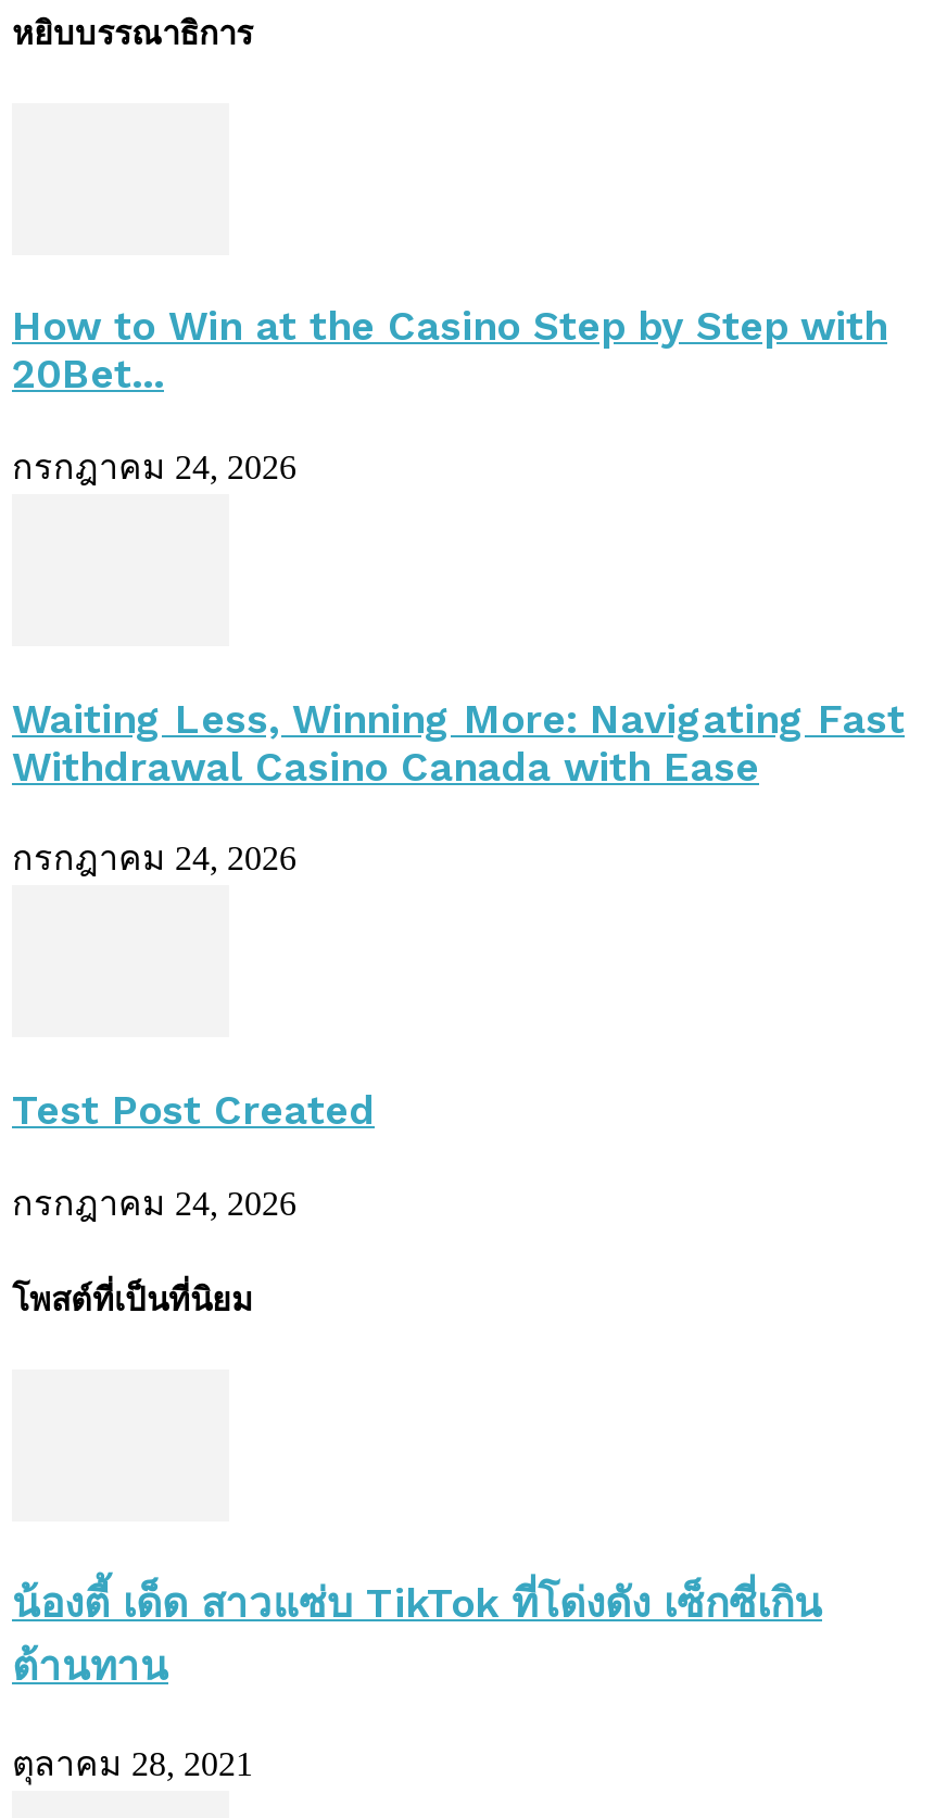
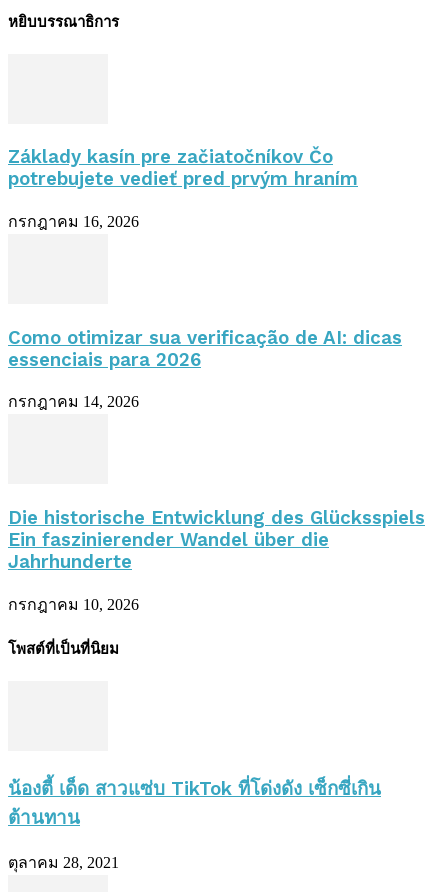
- How to Win at the Casino Step by Step with
- 20Bet...
+ Základy kasín pre začiatočníkov Čo
+ potrebujete vedieť pred prvým hraním

- กรกฎาคม 24, 2026
+ กรกฎาคม 16, 2026

- Waiting Less, Winning More: Navigating Fast
- Withdrawal Casino Canada with Ease
+ Como otimizar sua verificação de AI: dicas
+ essenciais para 2026

- กรกฎาคม 24, 2026
+ กรกฎาคม 14, 2026

- Test Post Created
+ Die historische Entwicklung des Glücksspiels
+ Ein faszinierender Wandel über die
+ Jahrhunderte

- กรกฎาคม 24, 2026
+ กรกฎาคม 10, 2026
